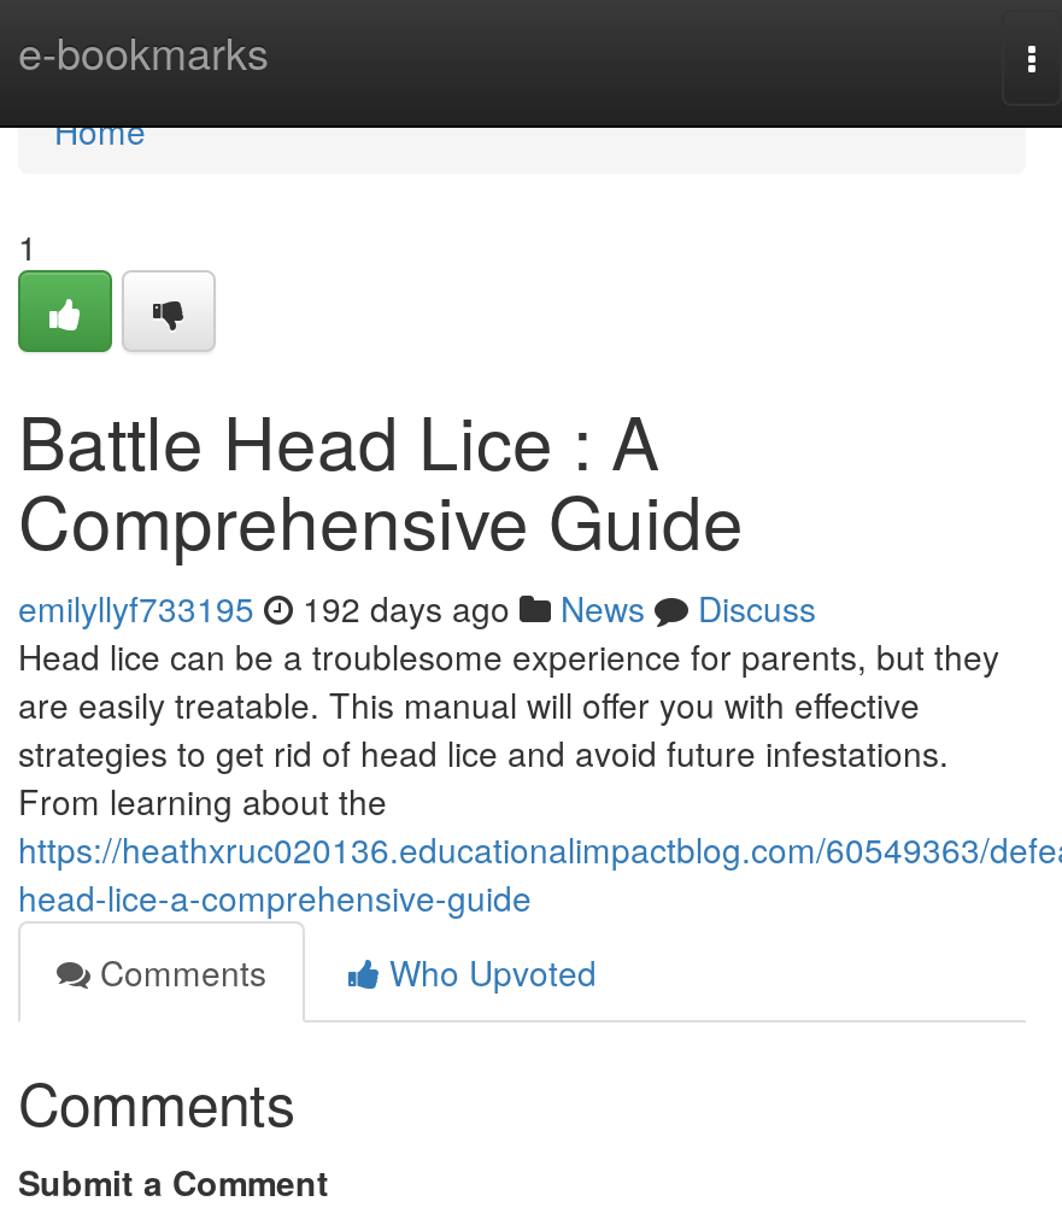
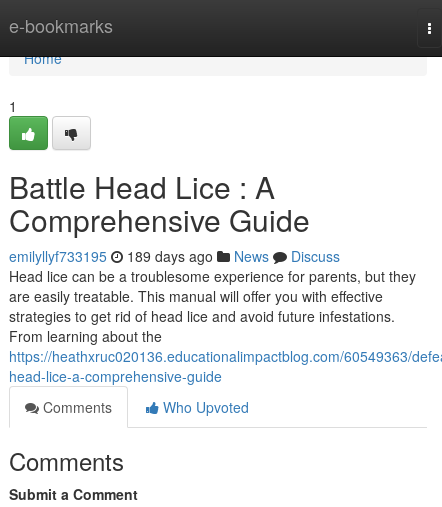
- emilyllyf733195 192 days ago News Discuss
+ emilyllyf733195 189 days ago News Discuss
